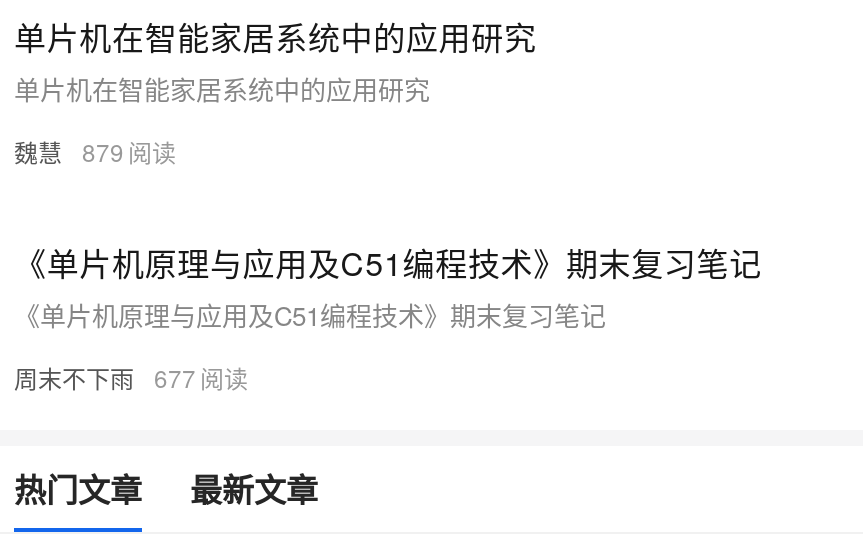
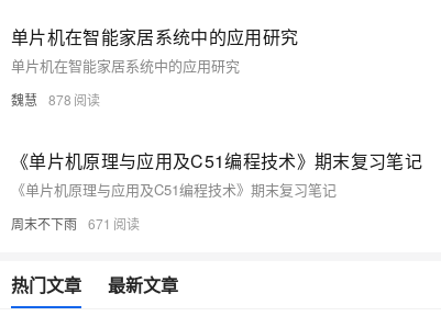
- 魏慧 879
+ 魏慧 878

- 周末不下雨 677
+ 周末不下雨 671
